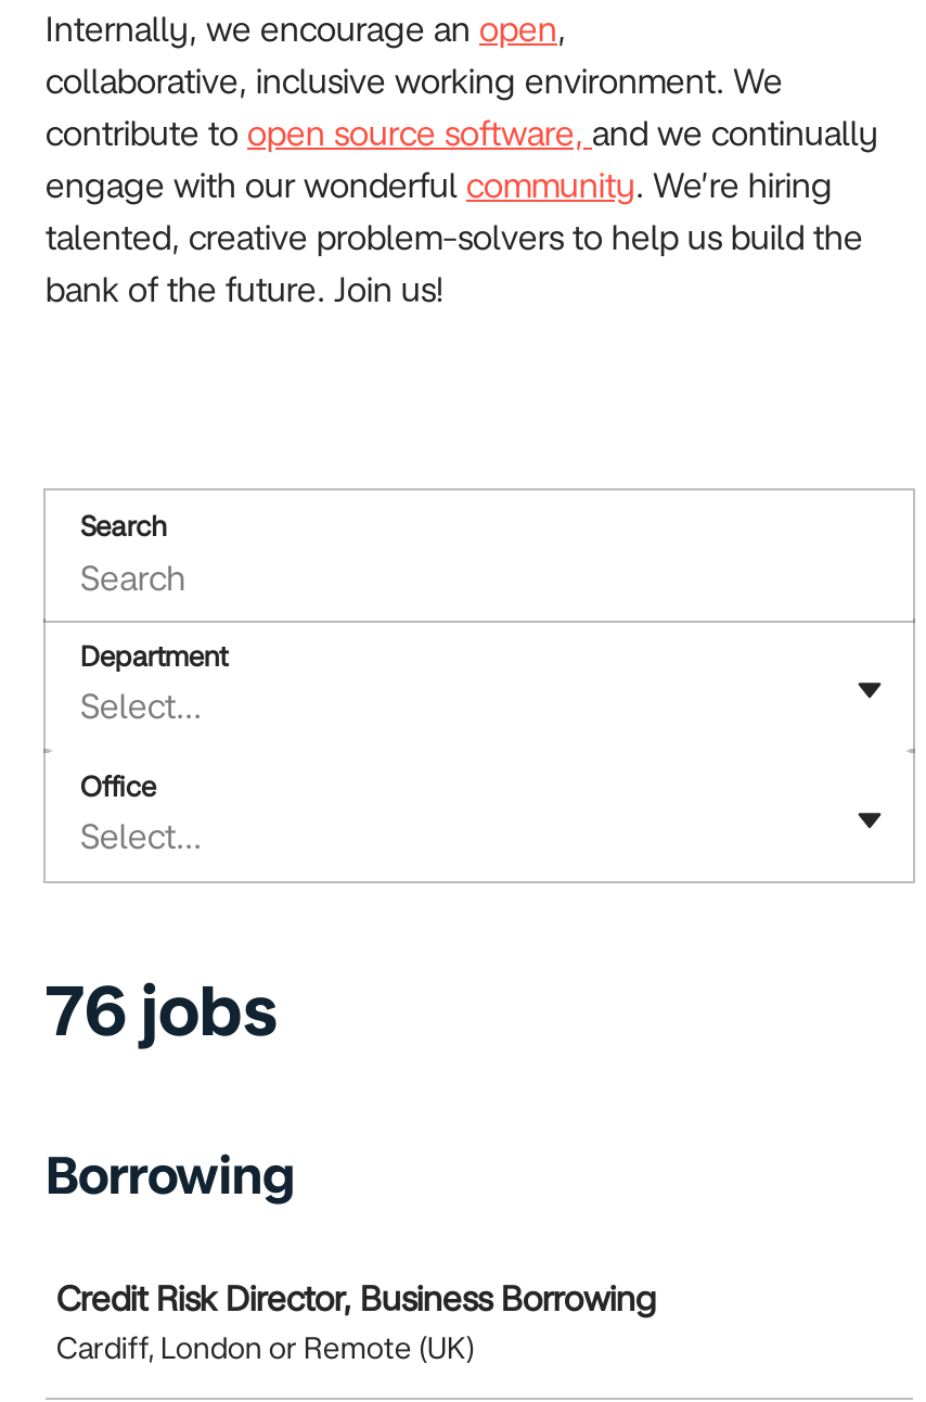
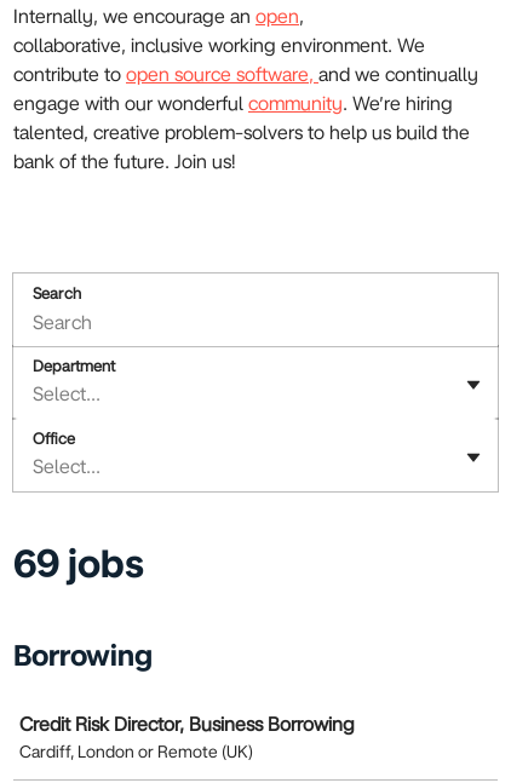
- 76 jobs
+ 69 jobs
